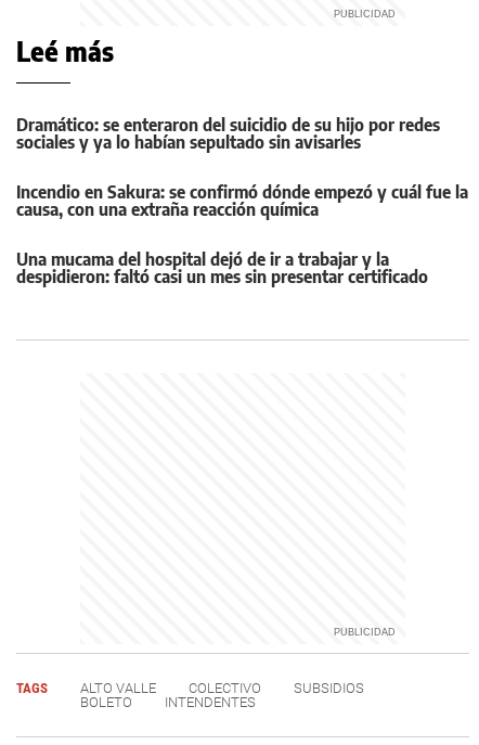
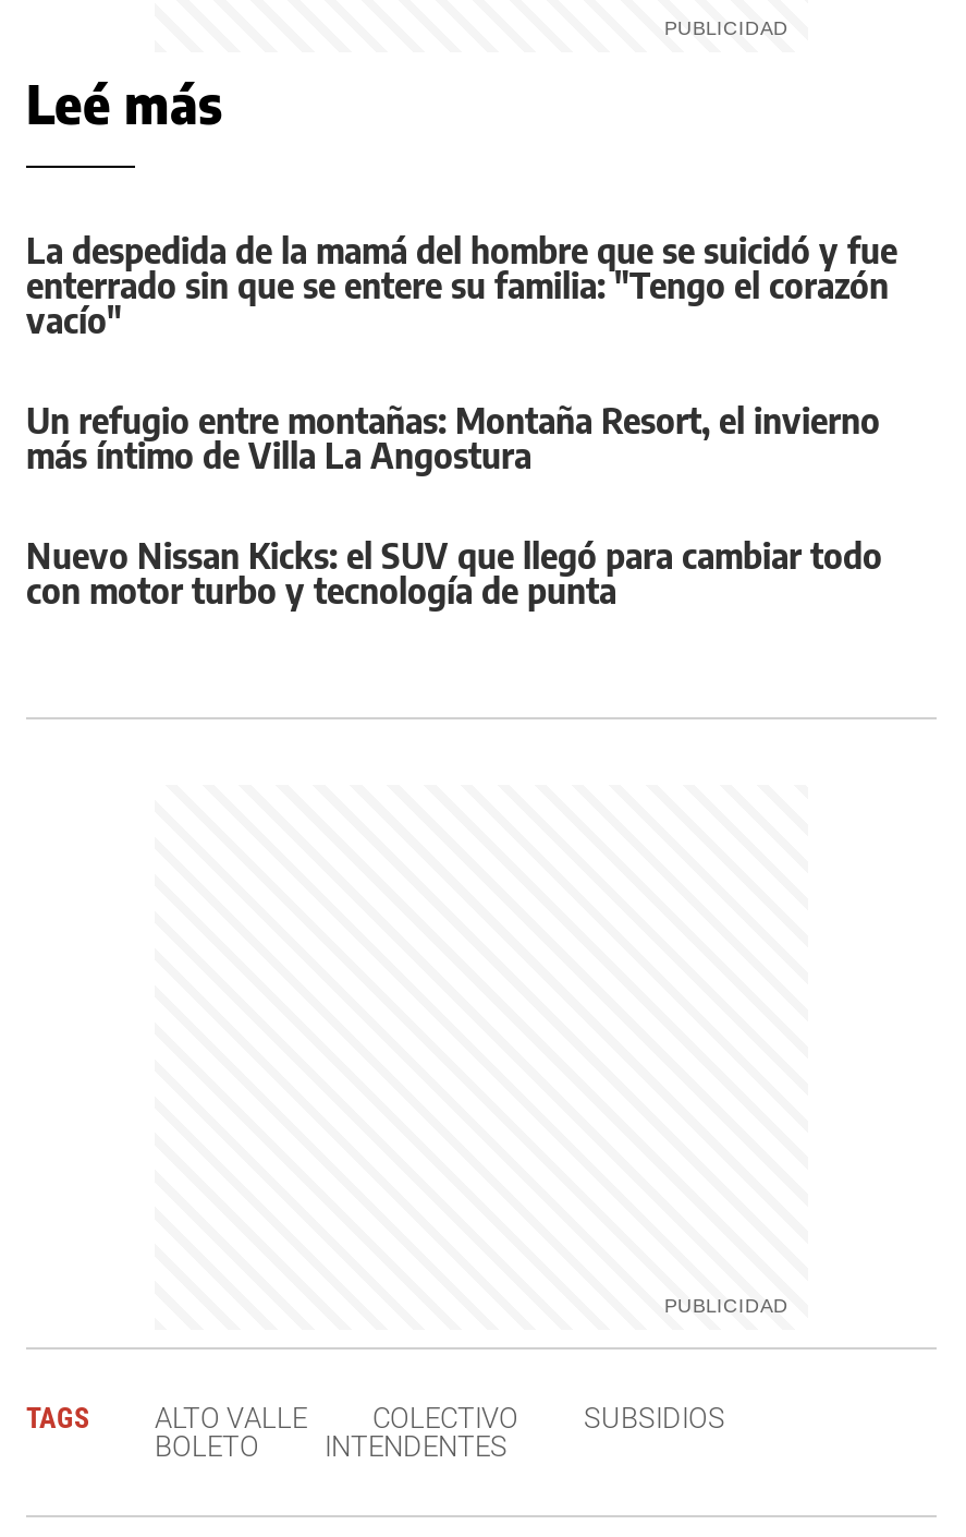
- Dramático: se enteraron del suicidio de su hijo por redes
- sociales y ya lo habían sepultado sin avisarles
+ La despedida de la mamá del hombre que se suicidó y fue
+ enterrado sin que se entere su familia: "Tengo el corazón
+ vacío"

- Incendio en Sakura: se confirmó dónde empezó y cuál fue la
- causa, con una extraña reacción química
+ Un refugio entre montañas: Montaña Resort, el invierno
+ más íntimo de Villa La Angostura

- Una mucama del hospital dejó de ir a trabajar y la
- despidieron: faltó casi un mes sin presentar certificado
+ Nuevo Nissan Kicks: el SUV que llegó para cambiar todo
+ con motor turbo y tecnología de punta
